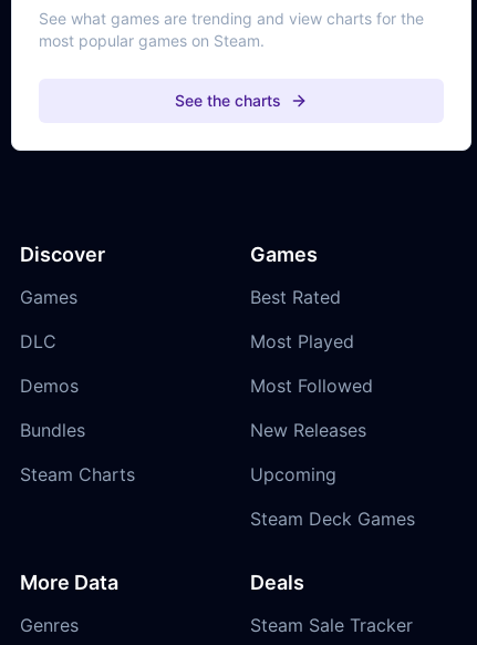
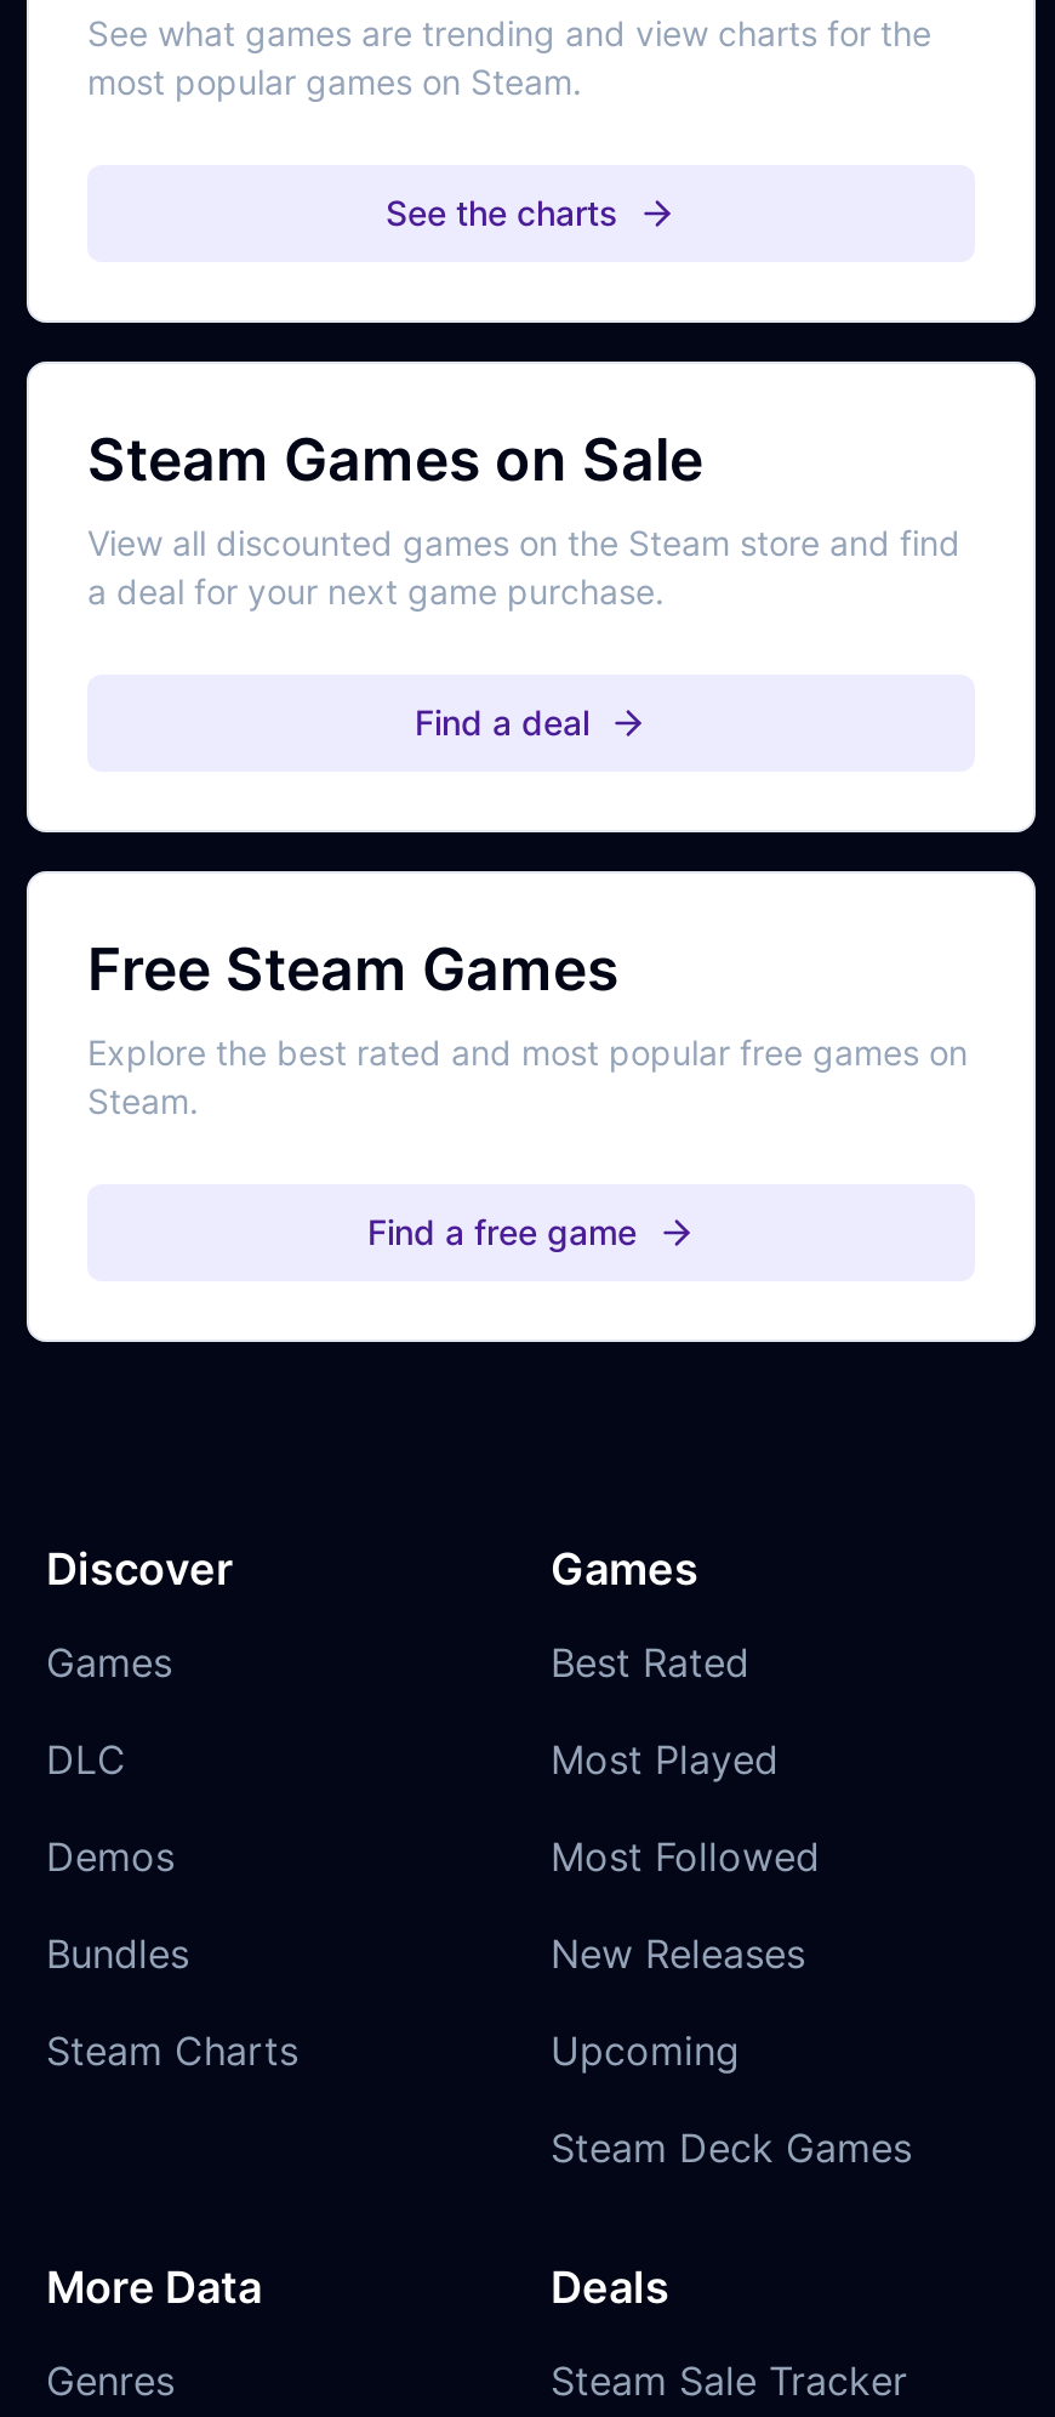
+ Steam Games on Sale
+ View all discounted games on the Steam store and find
+ a deal for your next game purchase.
+ Find a deal

+ Free Steam Games
+ Explore the best rated and most popular free games on
+ Steam.
+ Find a free game
